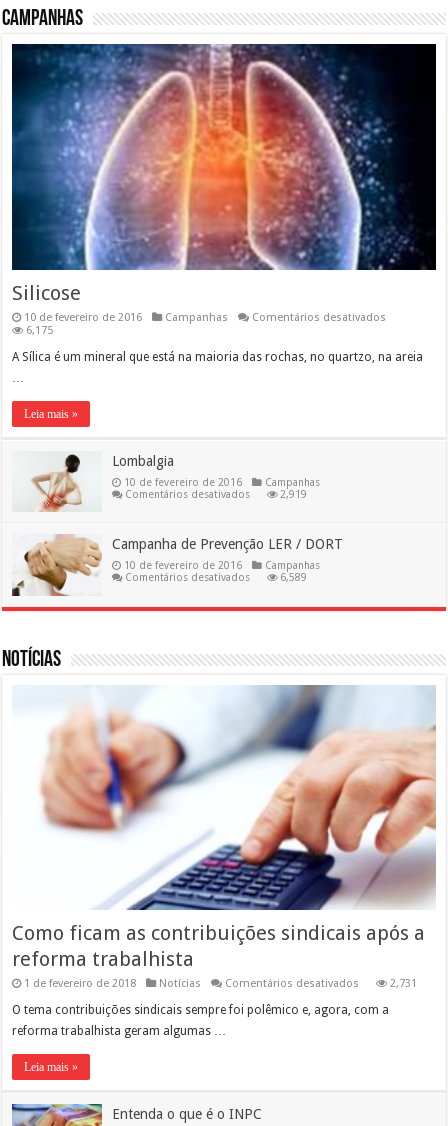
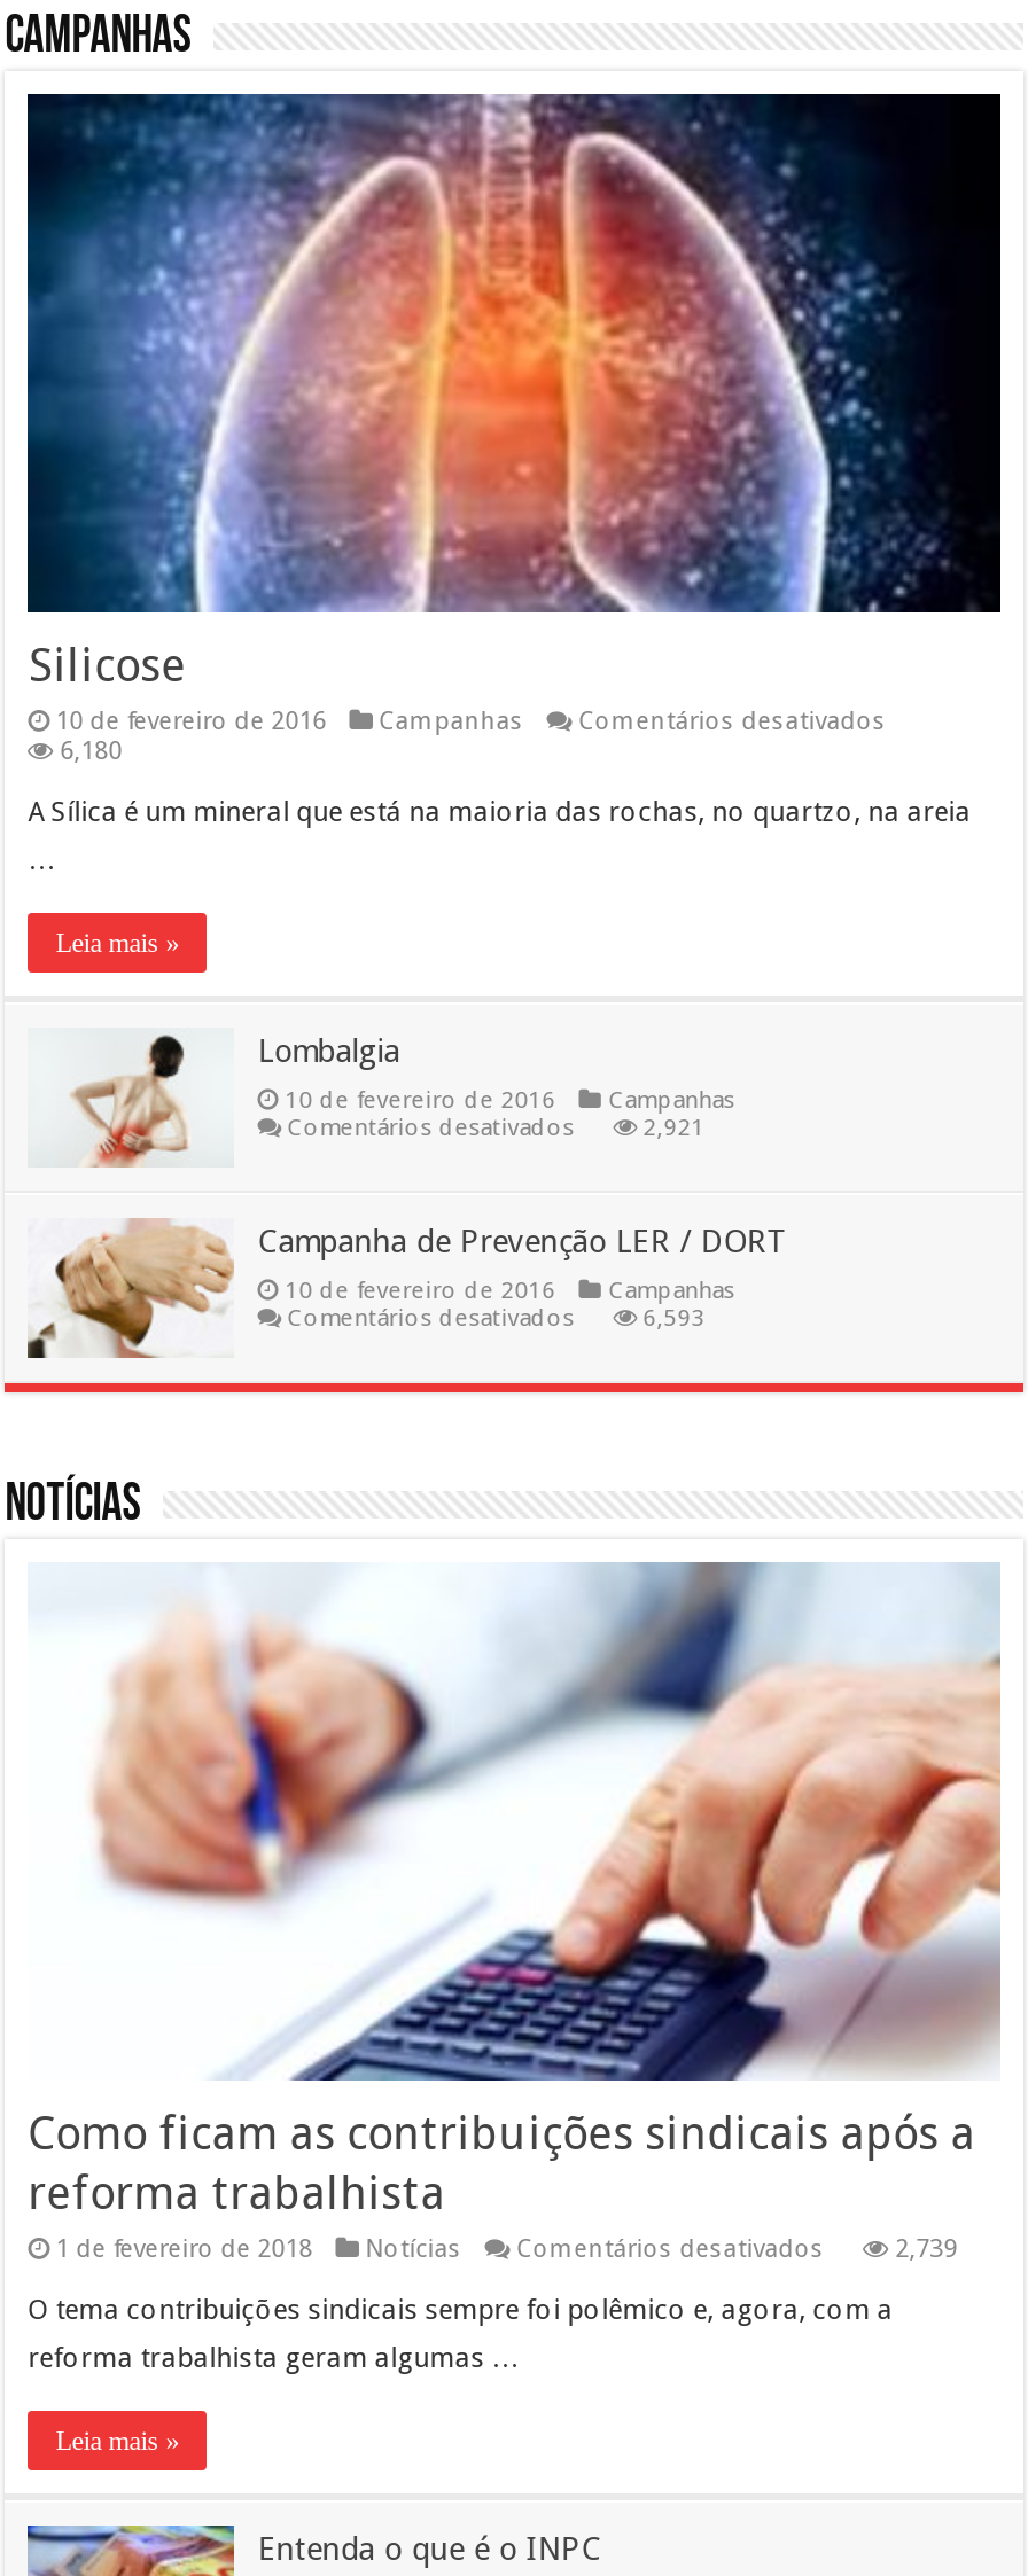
- 6,175
+ 6,180

- 2,919
+ 2,921

- 6,589
+ 6,593

- 2,731
+ 2,739
